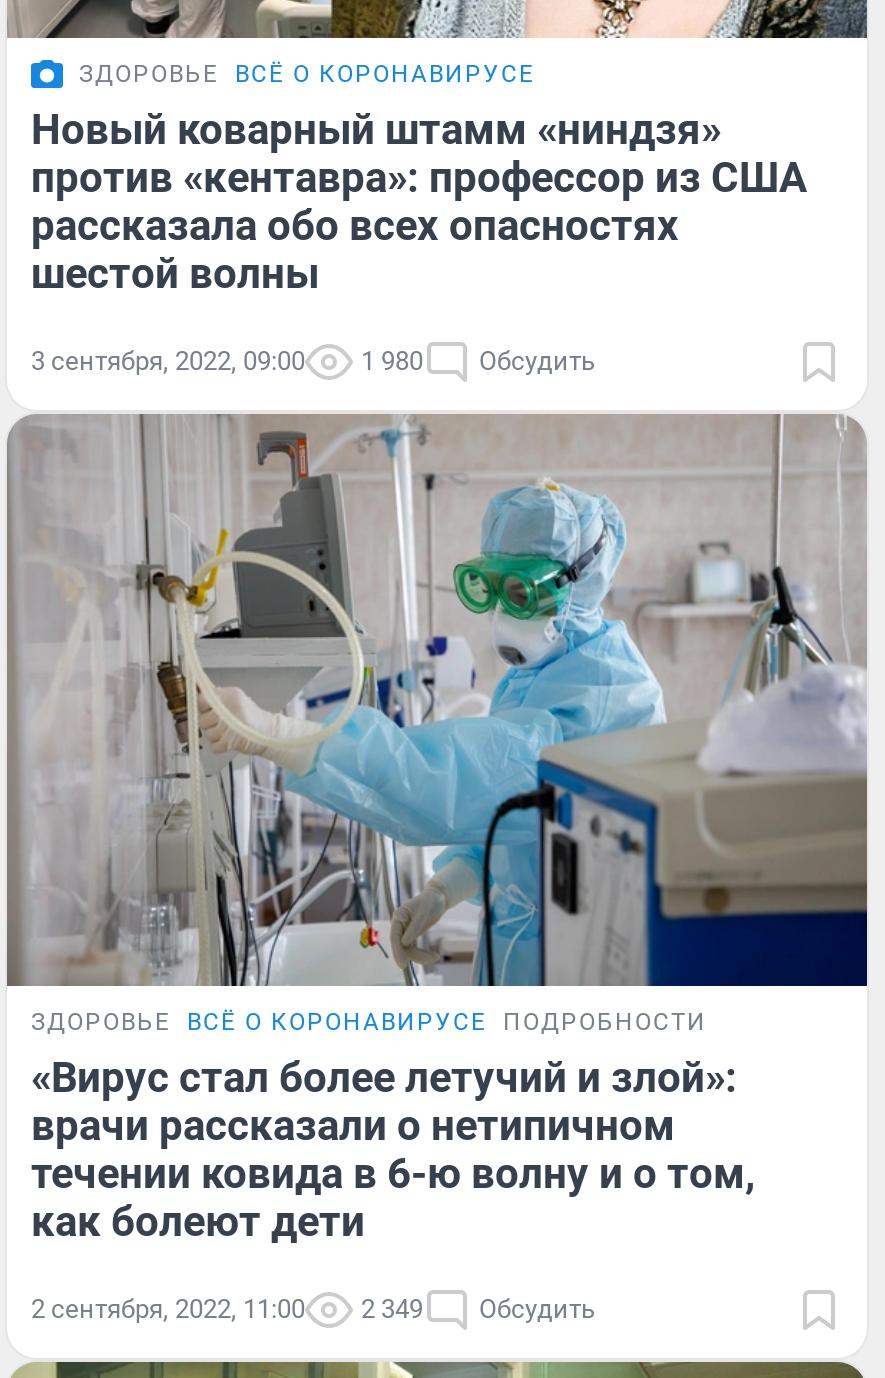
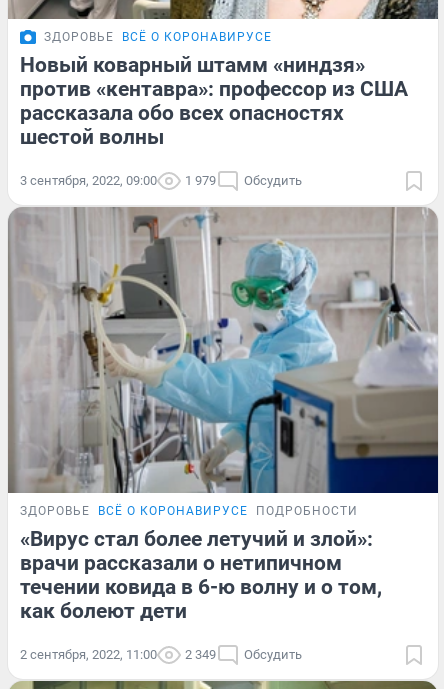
- 1 980
+ 1 979
